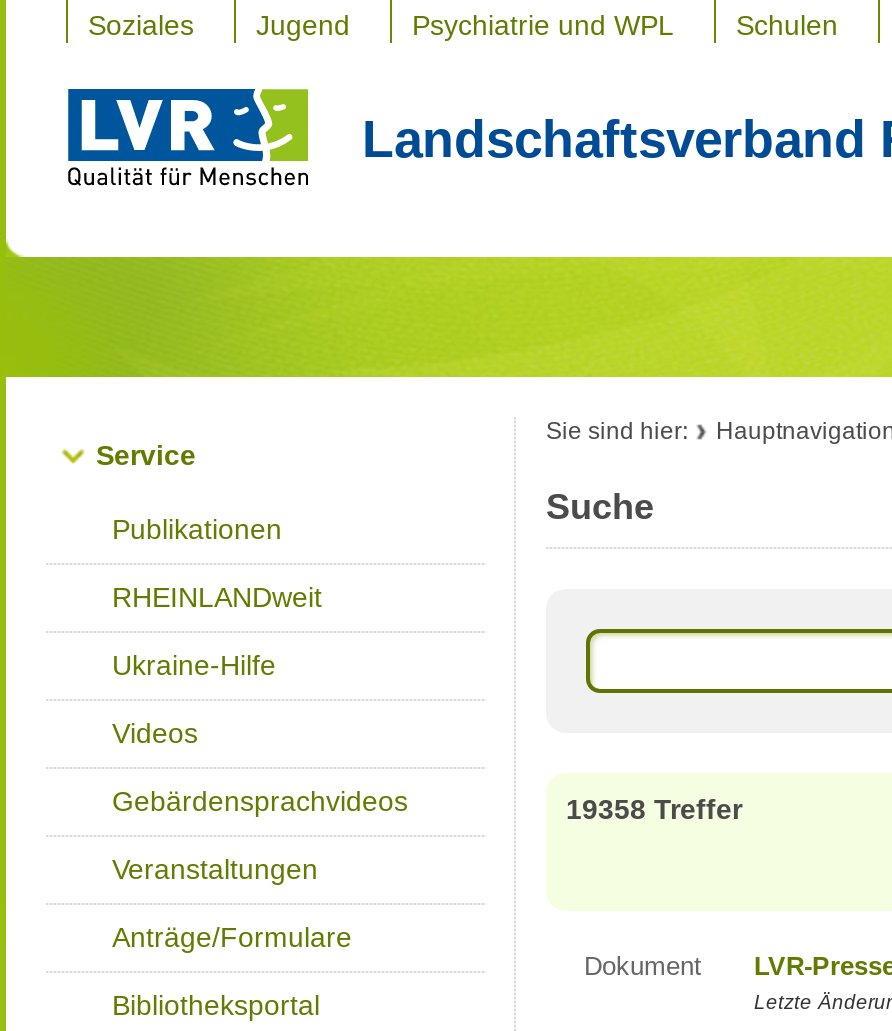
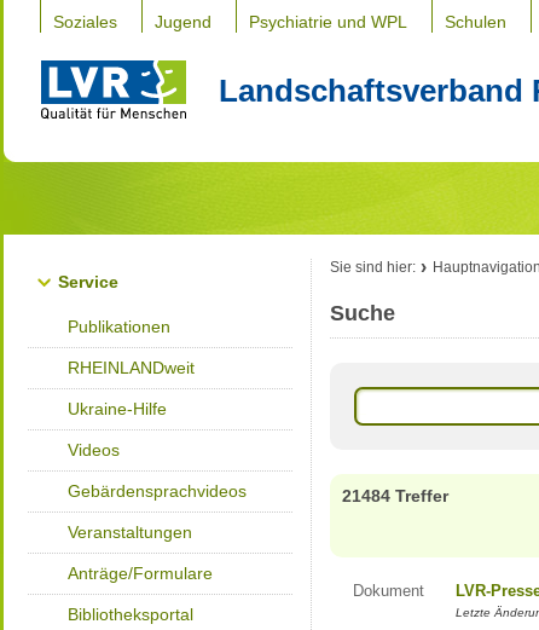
- 19358 Treffer
+ 21484 Treffer
